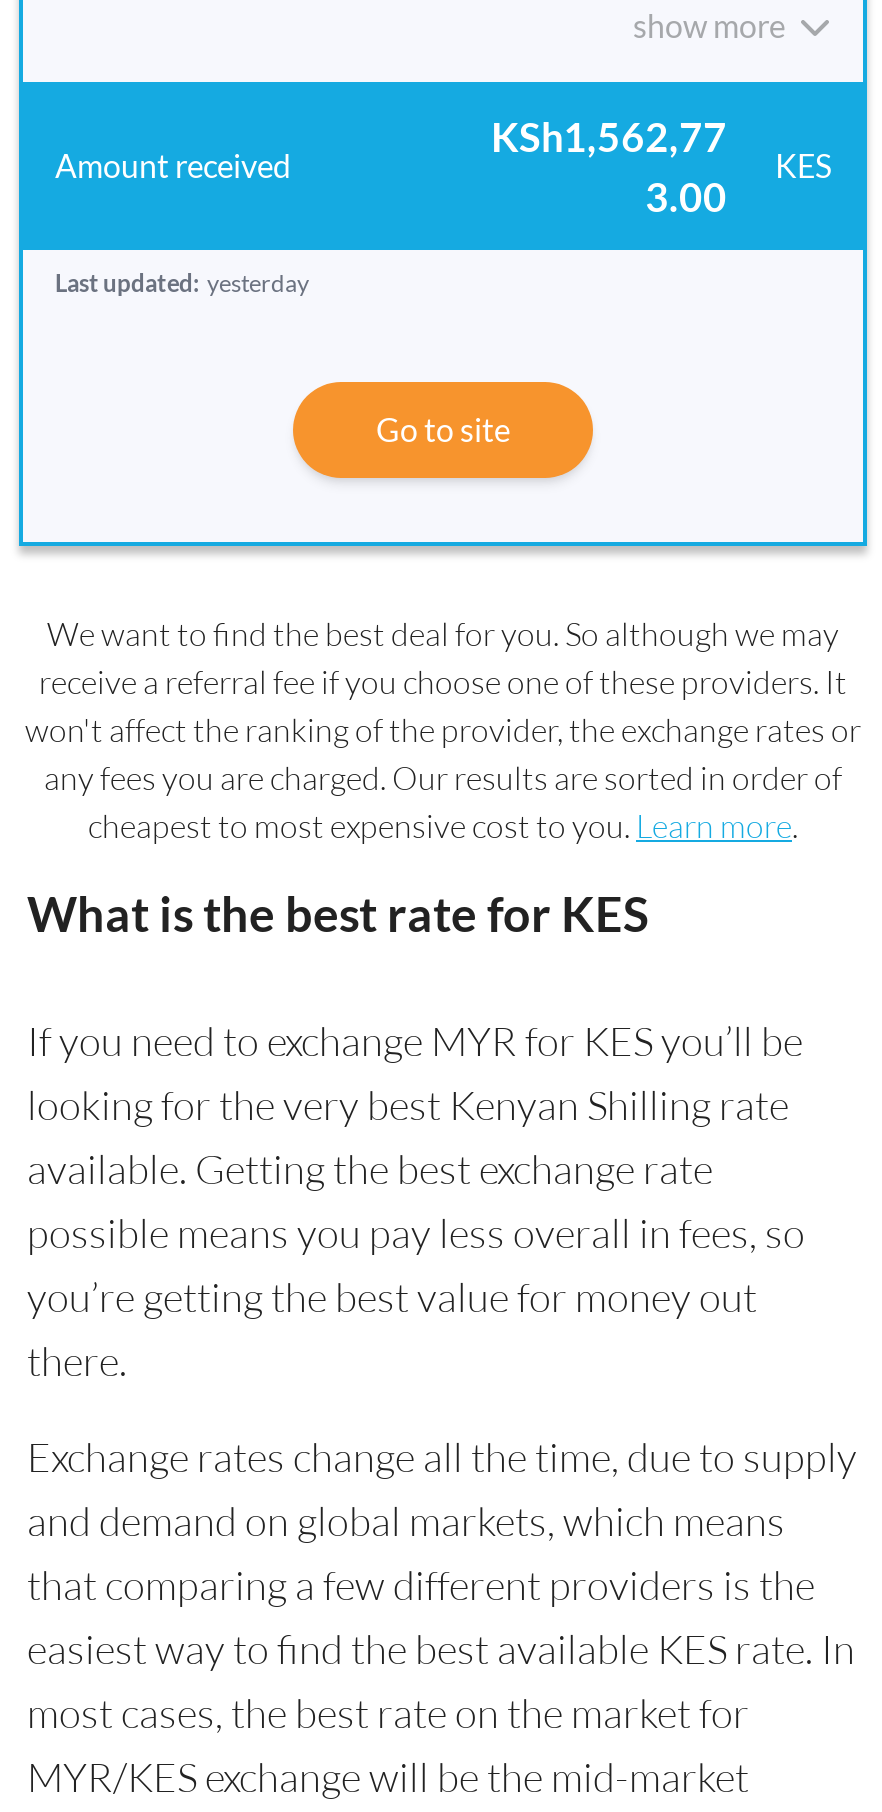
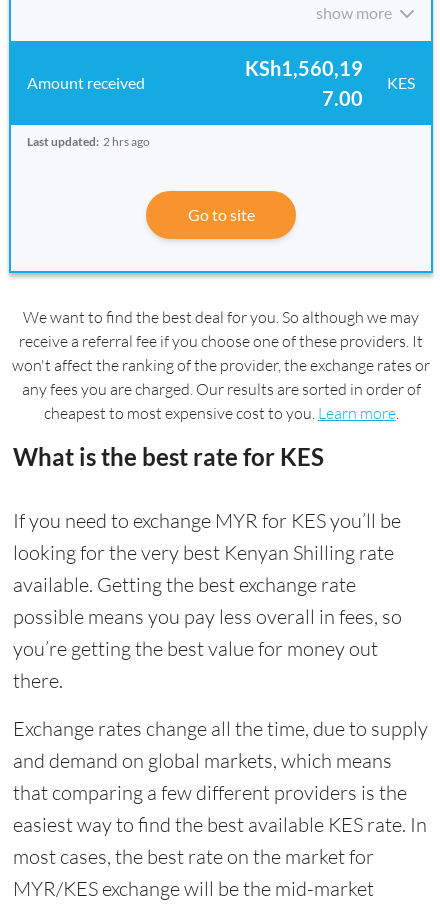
- KSh1,562,77
- 3.00
+ KSh1,560,19
+ 7.00

- Last updated: yesterday
+ Last updated: 2 hrs ago
